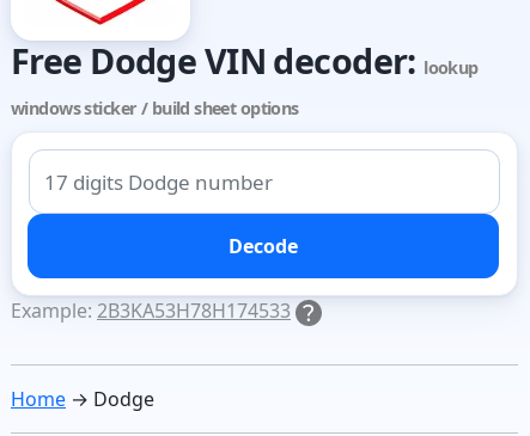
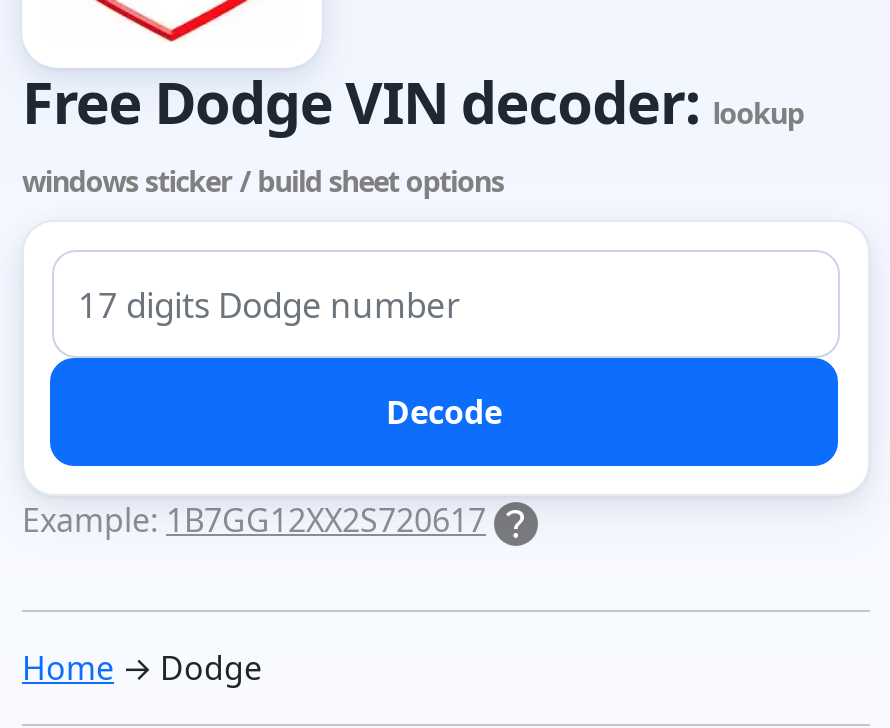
- Example: 2B3KA53H78H174533
+ Example: 1B7GG12XX2S720617
